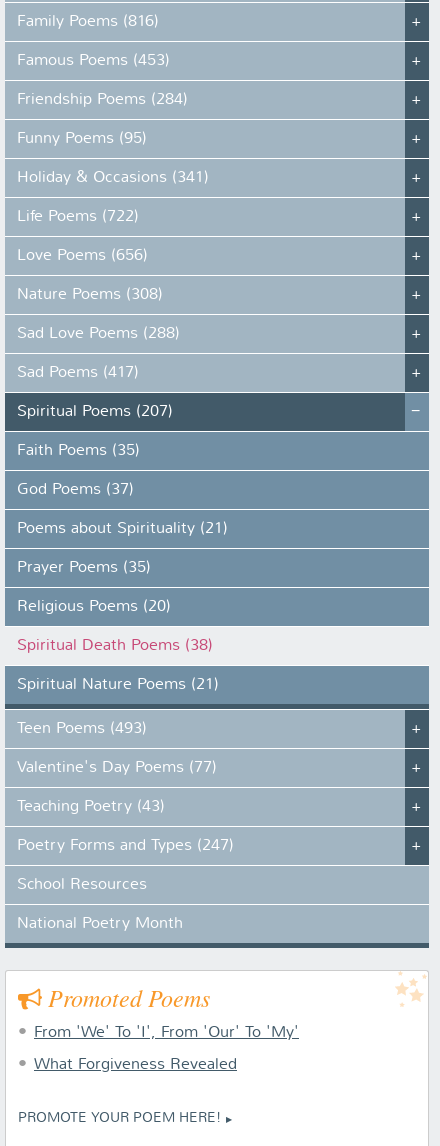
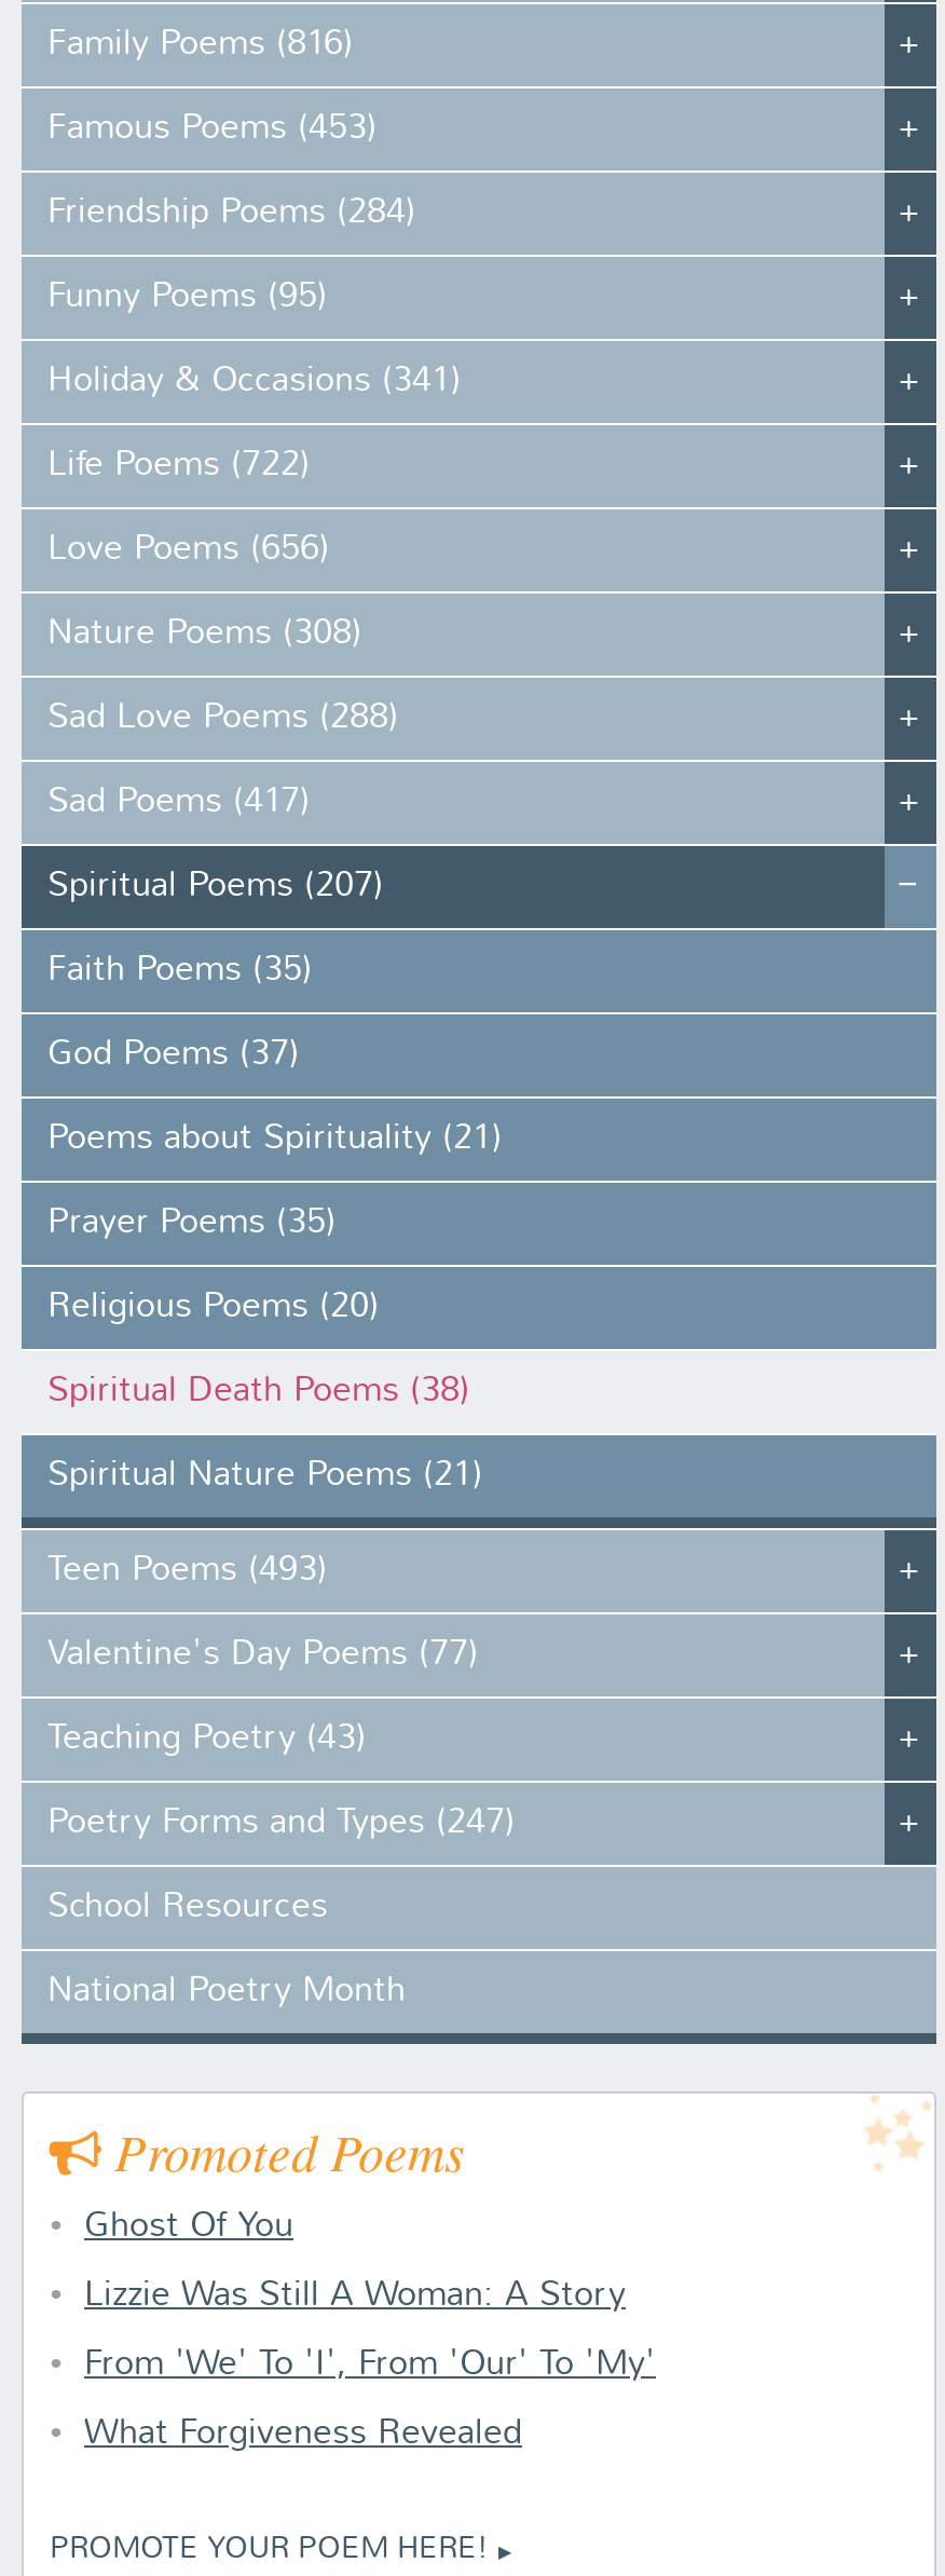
+ Ghost Of You
+ Lizzie Was Still A Woman: A Story
